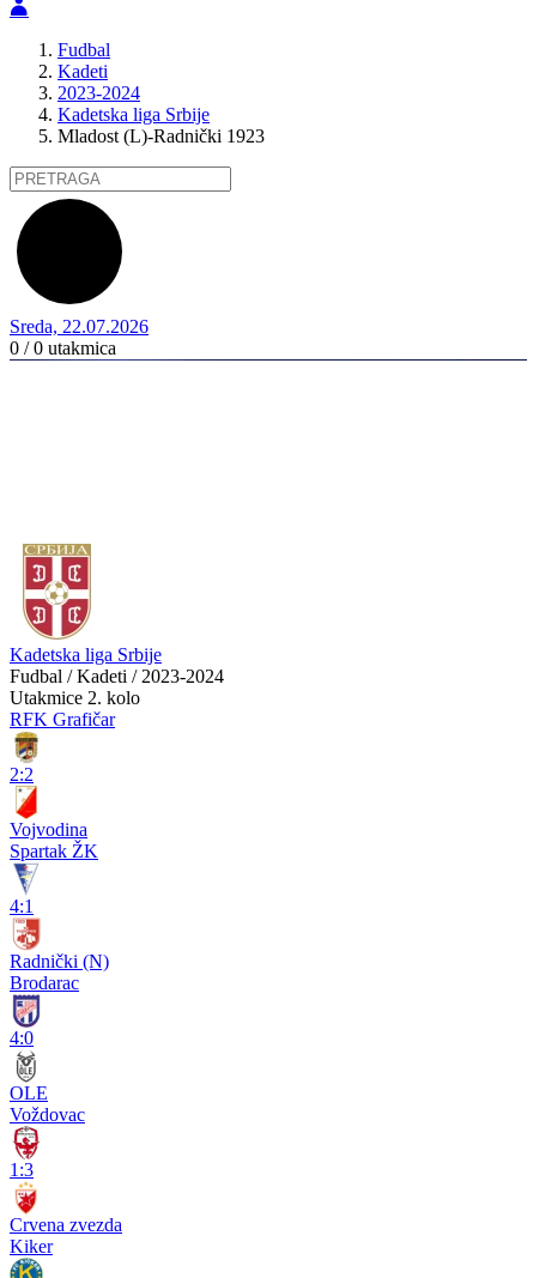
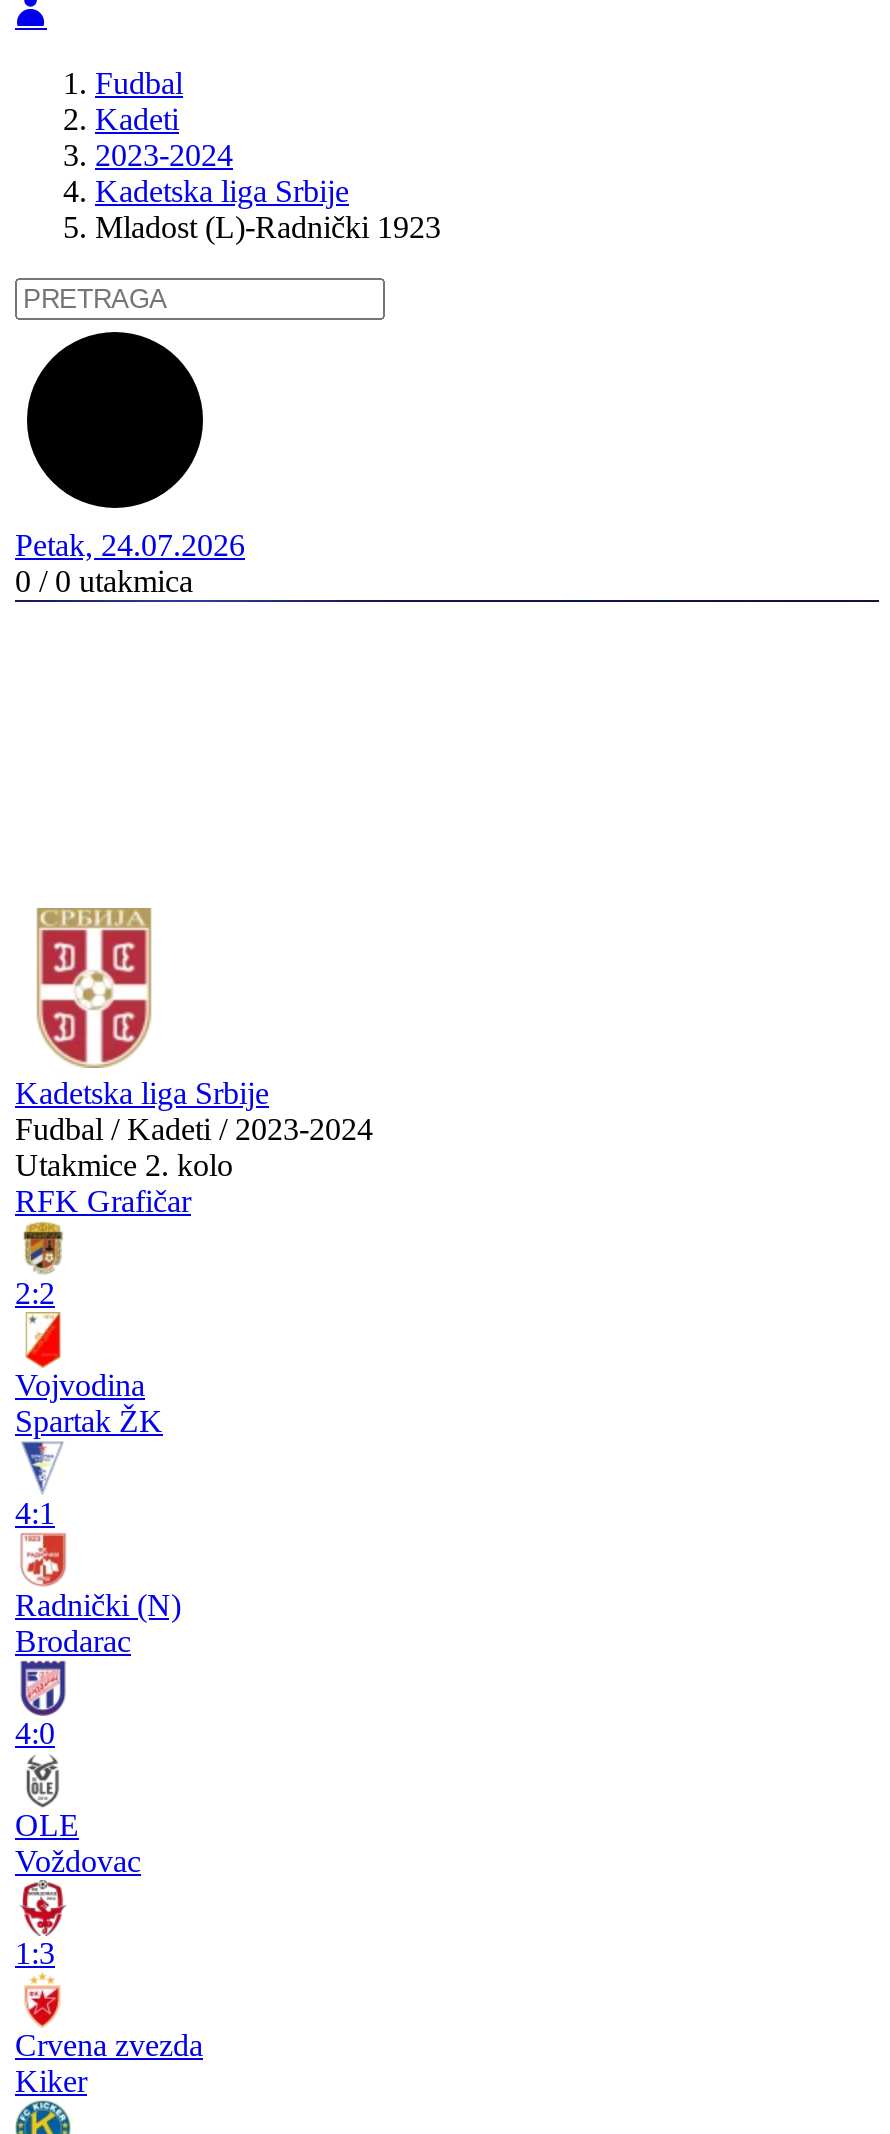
- Sreda, 22.07.2026
+ Petak, 24.07.2026
